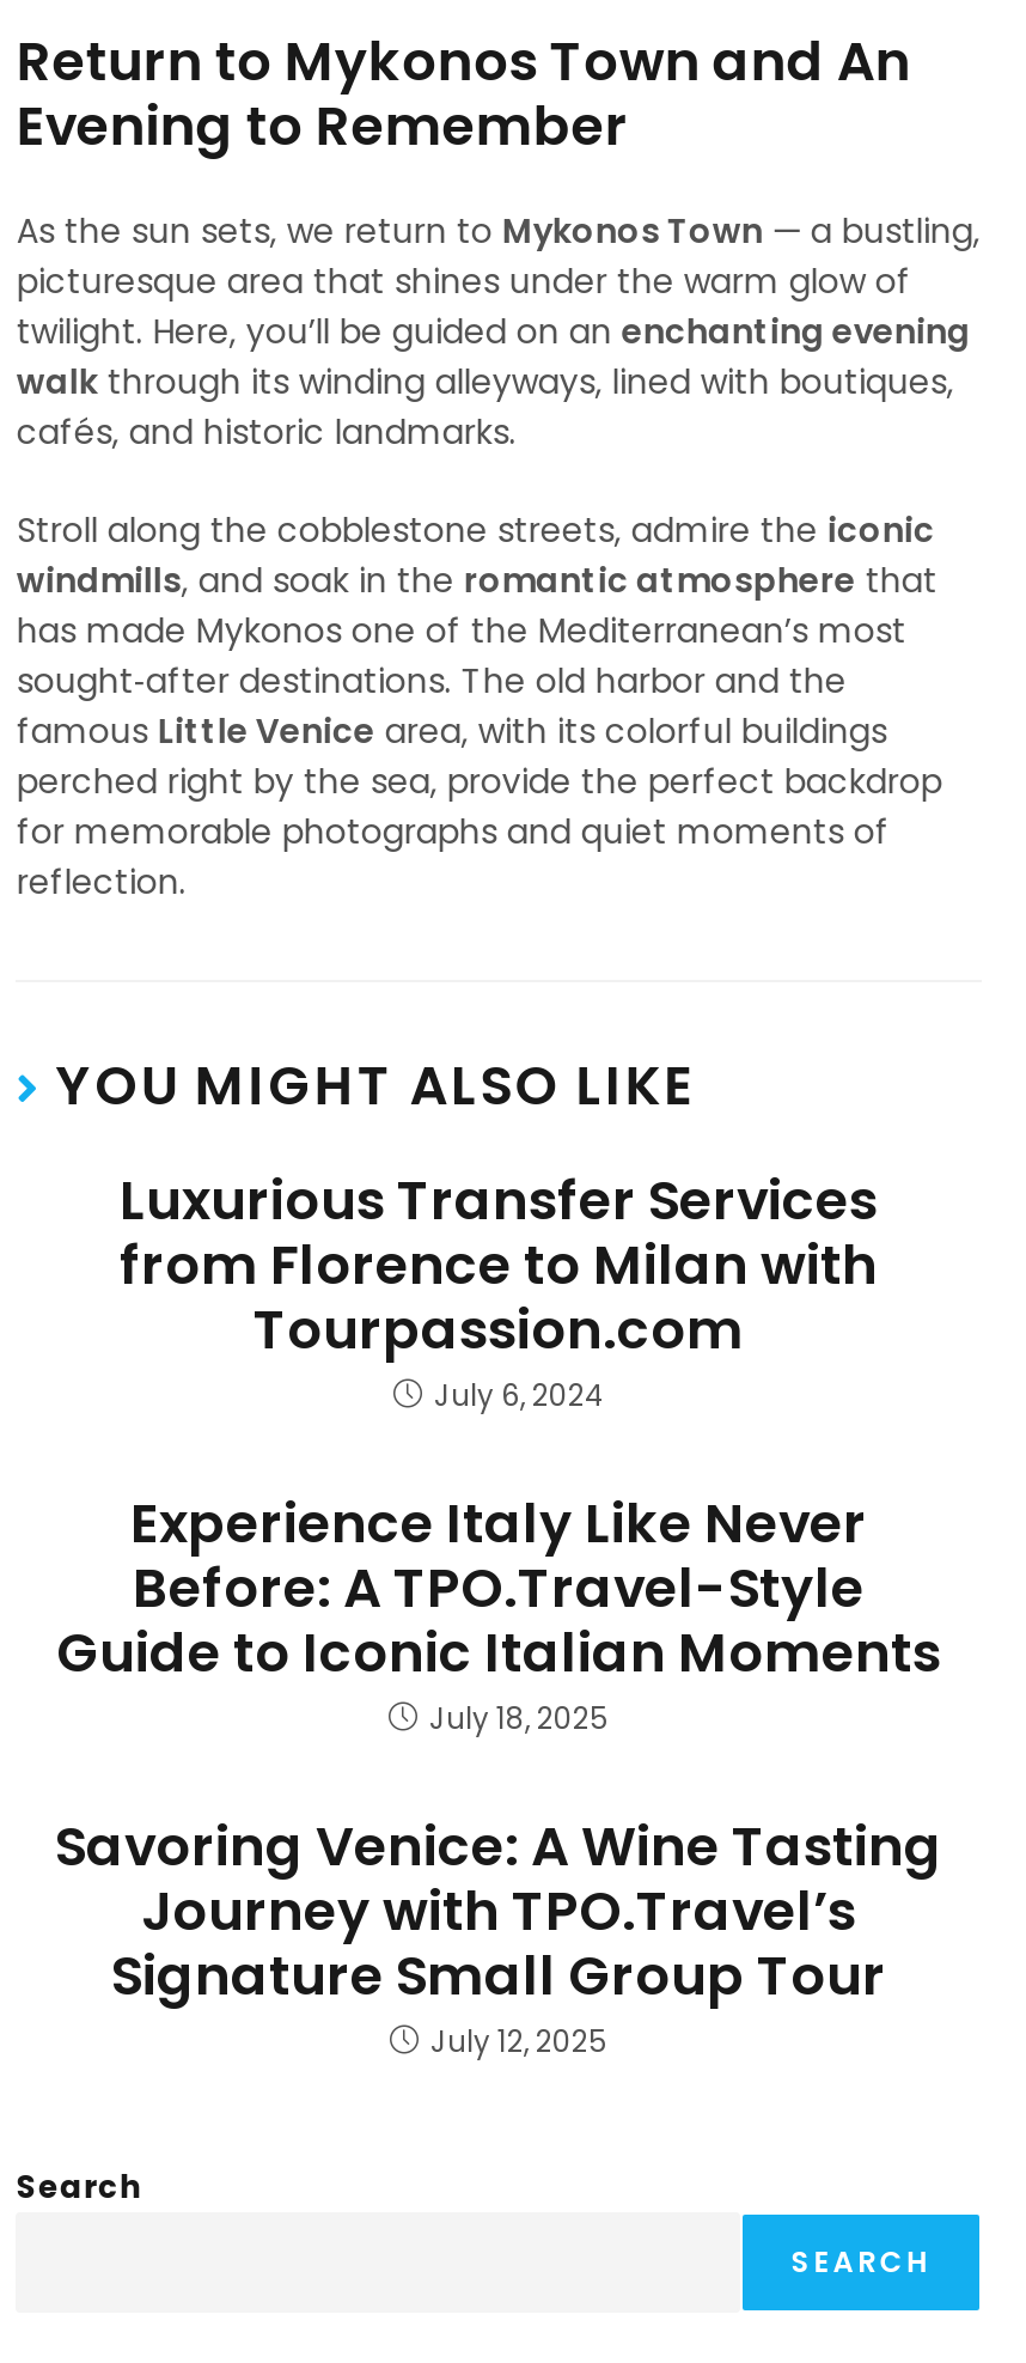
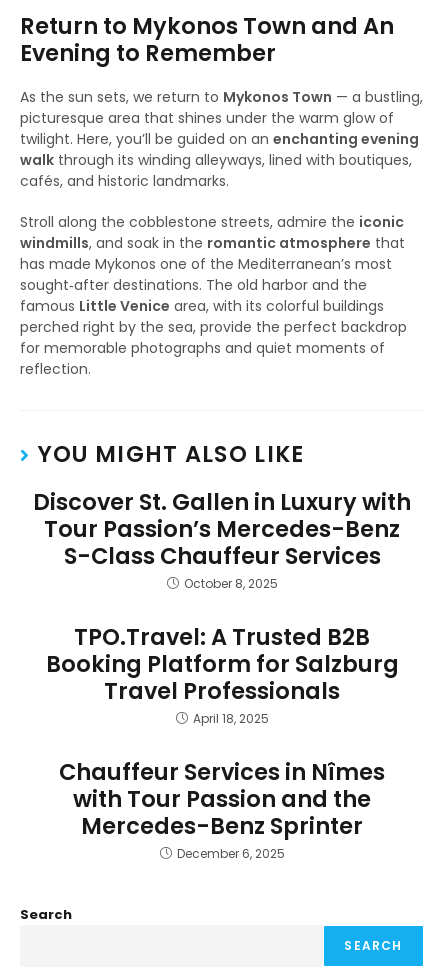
- Luxurious Transfer Services
- from Florence to Milan with
- Tourpassion.com
- July 6, 2024
+ Discover St. Gallen in Luxury with
+ Tour Passion’s Mercedes-Benz
+ S-Class Chauffeur Services
+ October 8, 2025

- Experience Italy Like Never
- Before: A TPO.Travel-Style
- Guide to Iconic Italian Moments
- July 18, 2025
+ TPO.Travel: A Trusted B2B
+ Booking Platform for Salzburg
+ Travel Professionals
+ April 18, 2025

- Savoring Venice: A Wine Tasting
- Journey with TPO.Travel’s
- Signature Small Group Tour
- July 12, 2025
+ Chauffeur Services in Nîmes
+ with Tour Passion and the
+ Mercedes-Benz Sprinter
+ December 6, 2025
